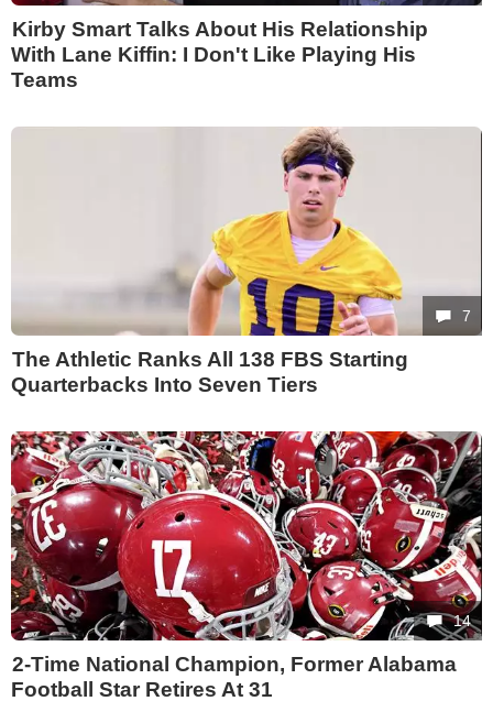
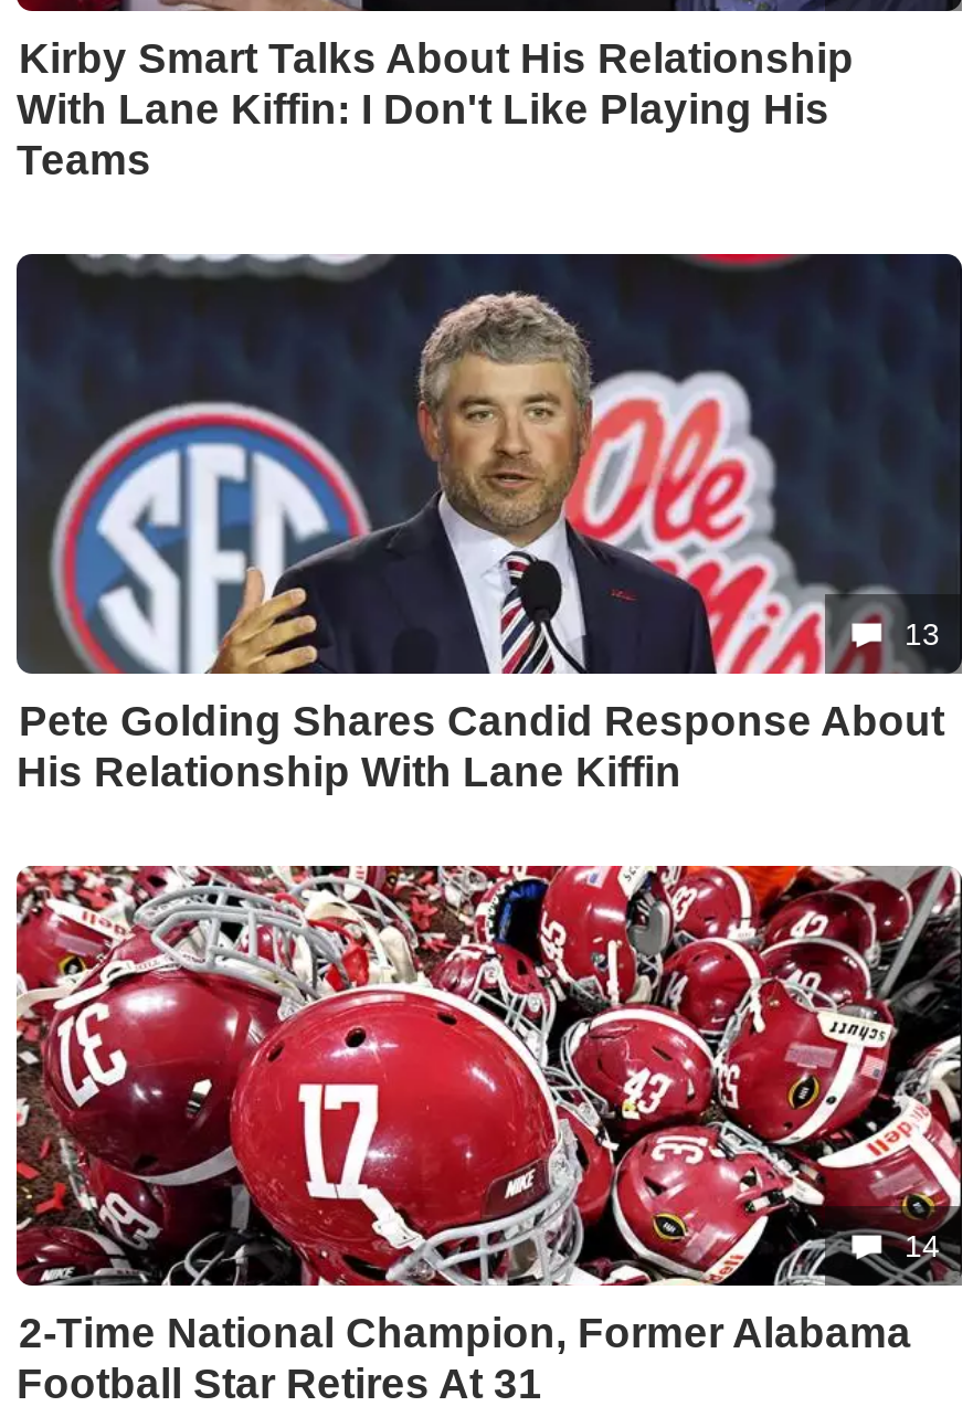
- [image]
- 7
+ [image]
+ 13

- The Athletic Ranks All 138 FBS Starting
- Quarterbacks Into Seven Tiers
+ Pete Golding Shares Candid Response About
+ His Relationship With Lane Kiffin
